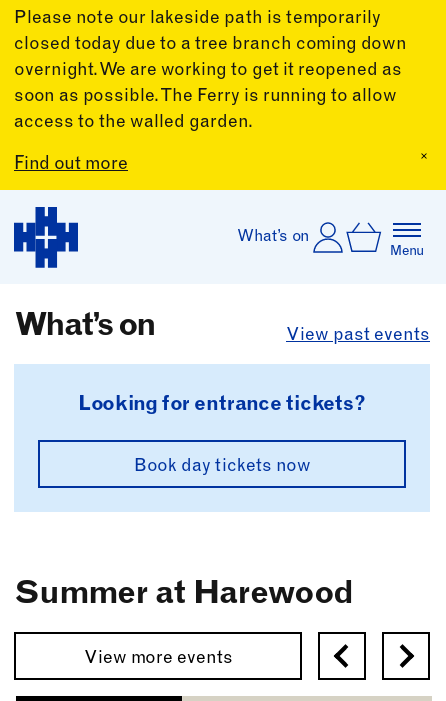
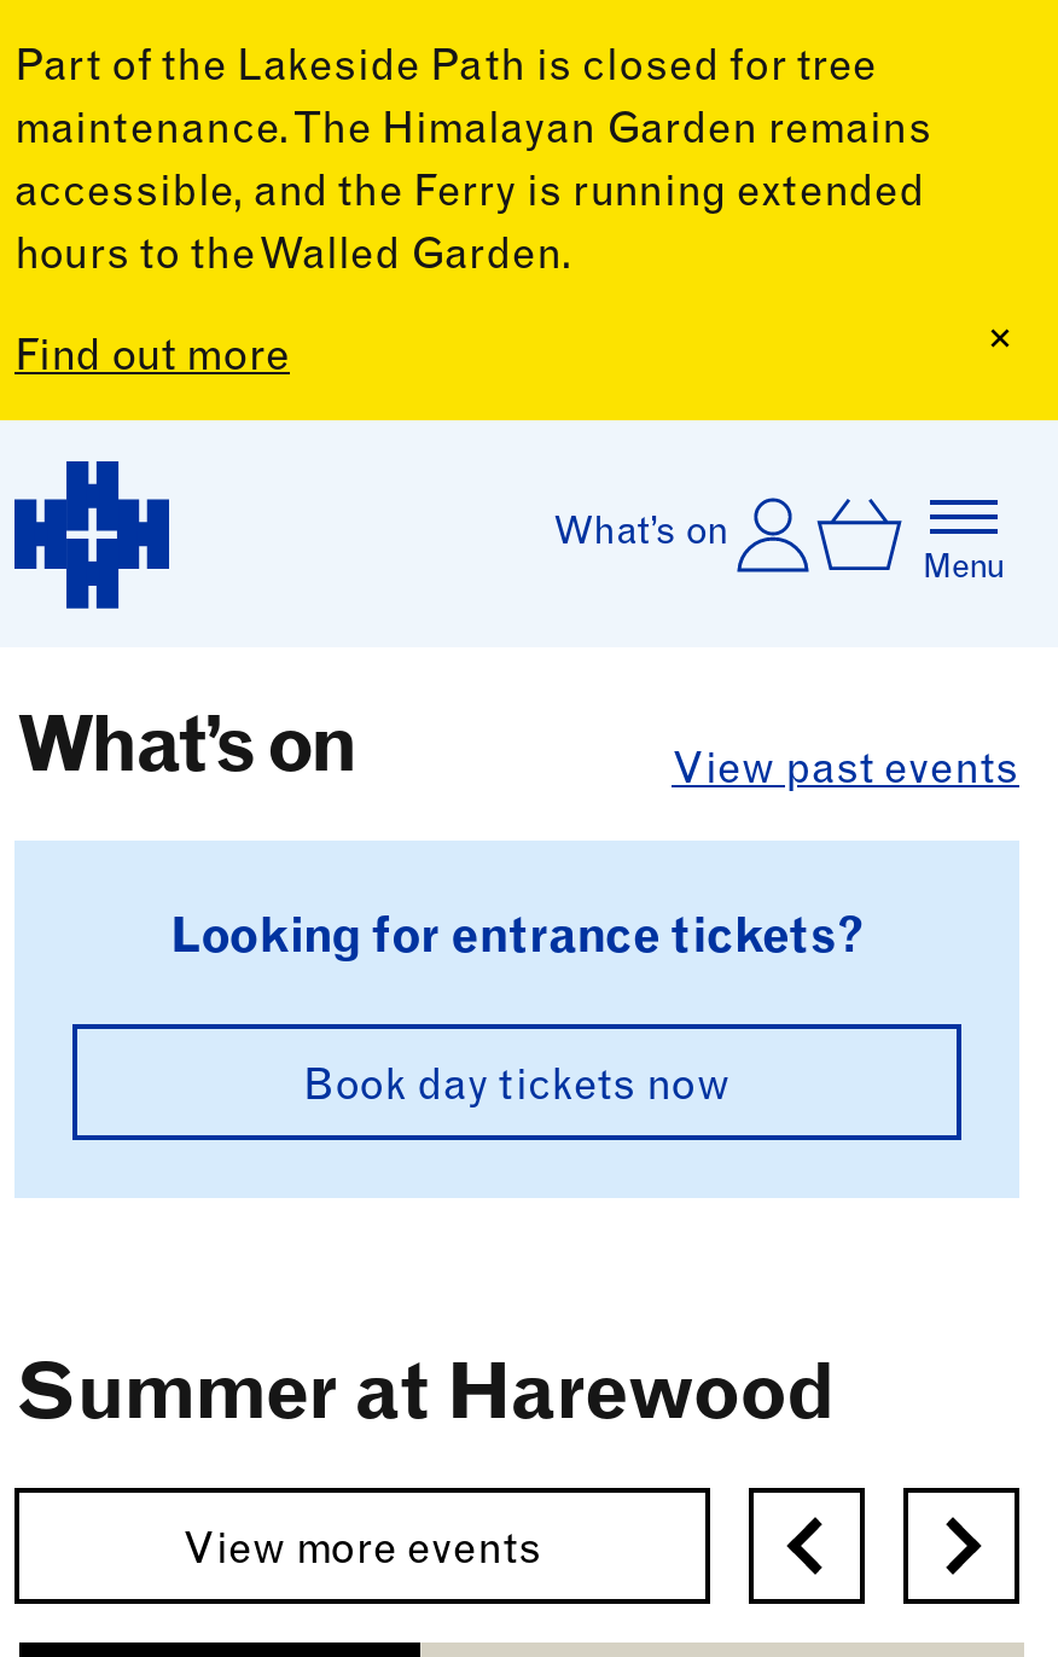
- Please note our lakeside path is temporarily
- closed today due to a tree branch coming down
- overnight. We are working to get it reopened as
- soon as possible. The Ferry is running to allow
- access to the walled garden.
+ Part of the Lakeside Path is closed for tree
+ maintenance. The Himalayan Garden remains
+ accessible, and the Ferry is running extended
+ hours to the Walled Garden.
